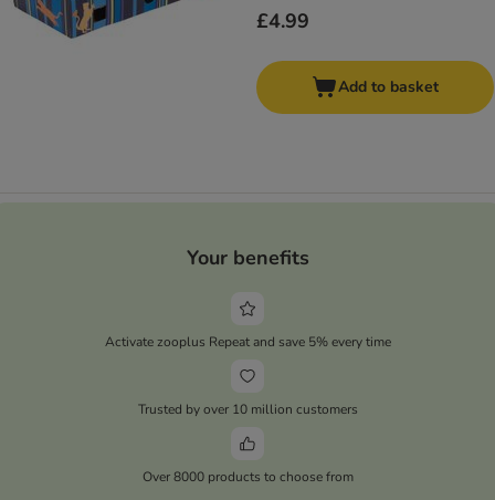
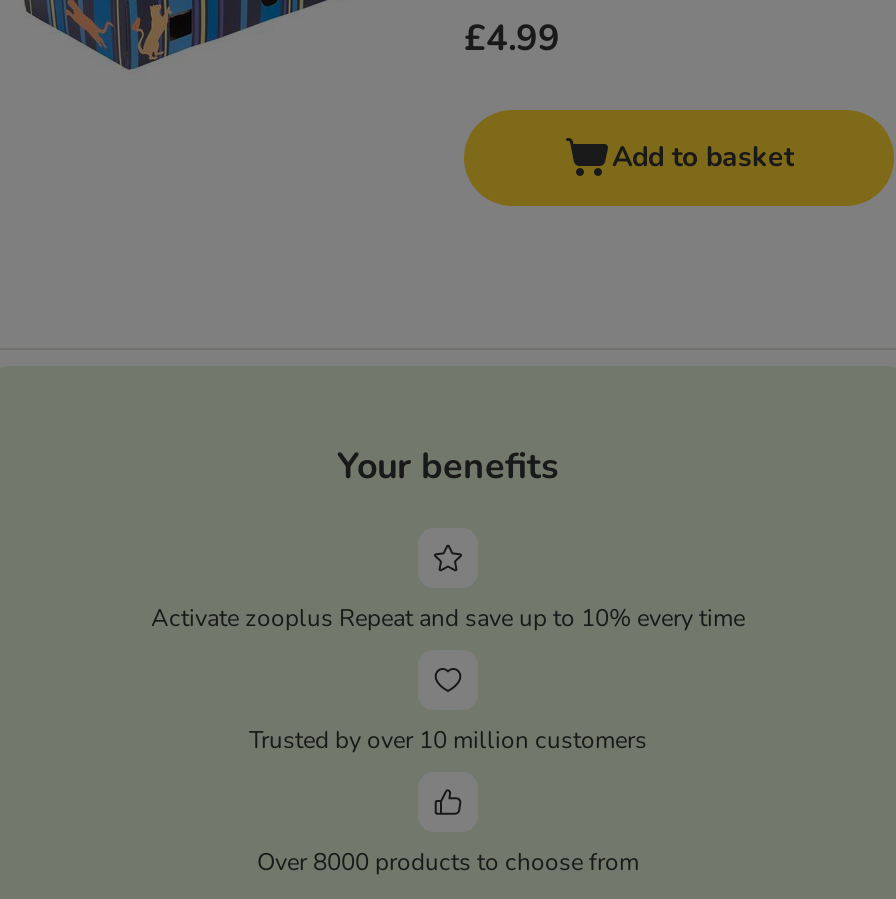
- Activate zooplus Repeat and save 5% every time
+ Activate zooplus Repeat and save up to 10% every time
